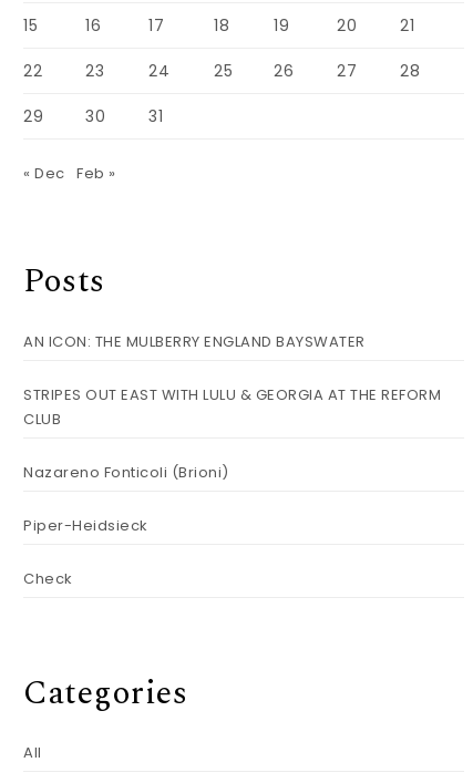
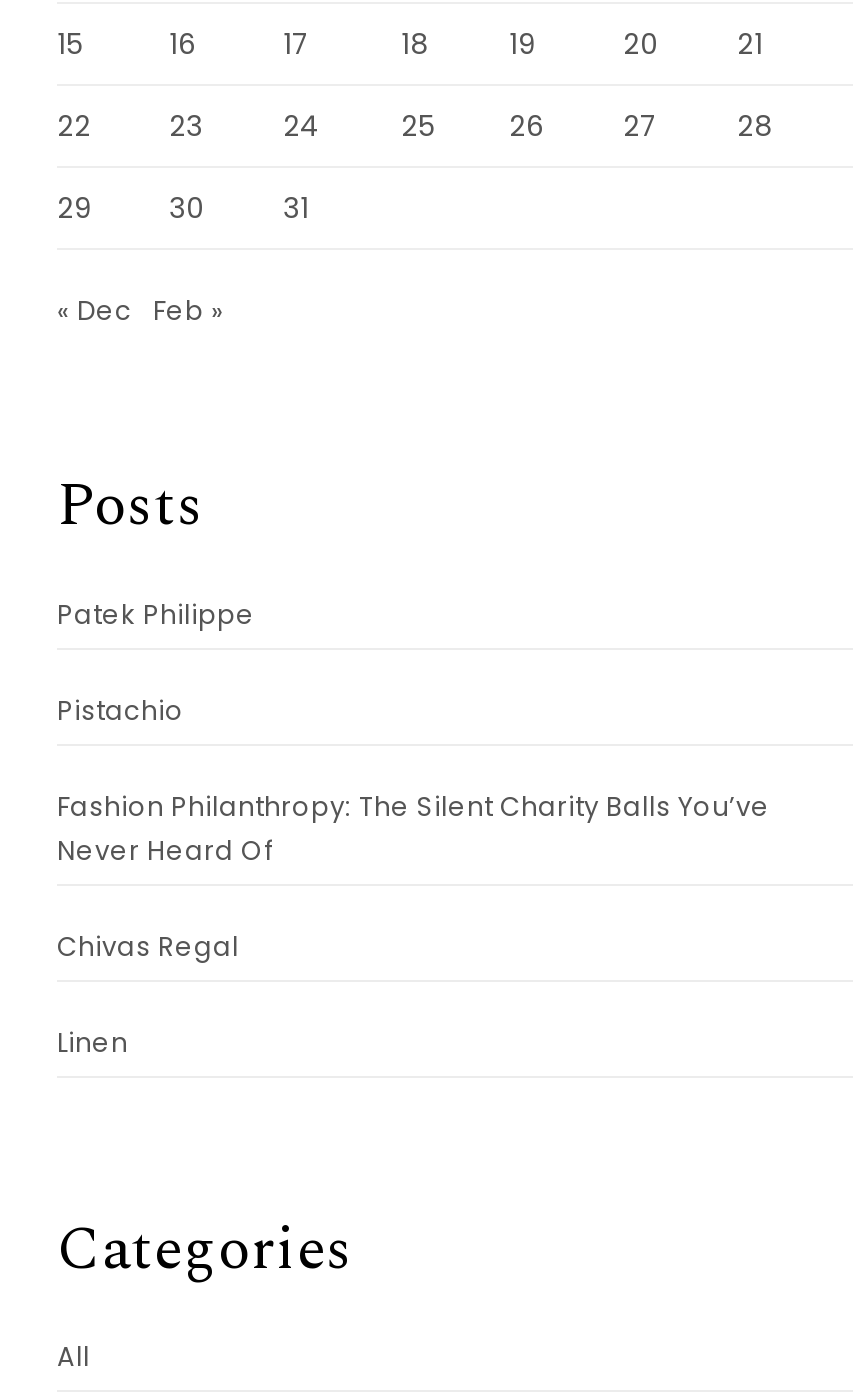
- AN ICON: THE MULBERRY ENGLAND BAYSWATER
+ Patek Philippe

- STRIPES OUT EAST WITH LULU & GEORGIA AT THE REFORM
- CLUB
+ Pistachio

- Nazareno Fonticoli (Brioni)
+ Fashion Philanthropy: The Silent Charity Balls You’ve
+ Never Heard Of

- Piper-Heidsieck
+ Chivas Regal

- Check
+ Linen
